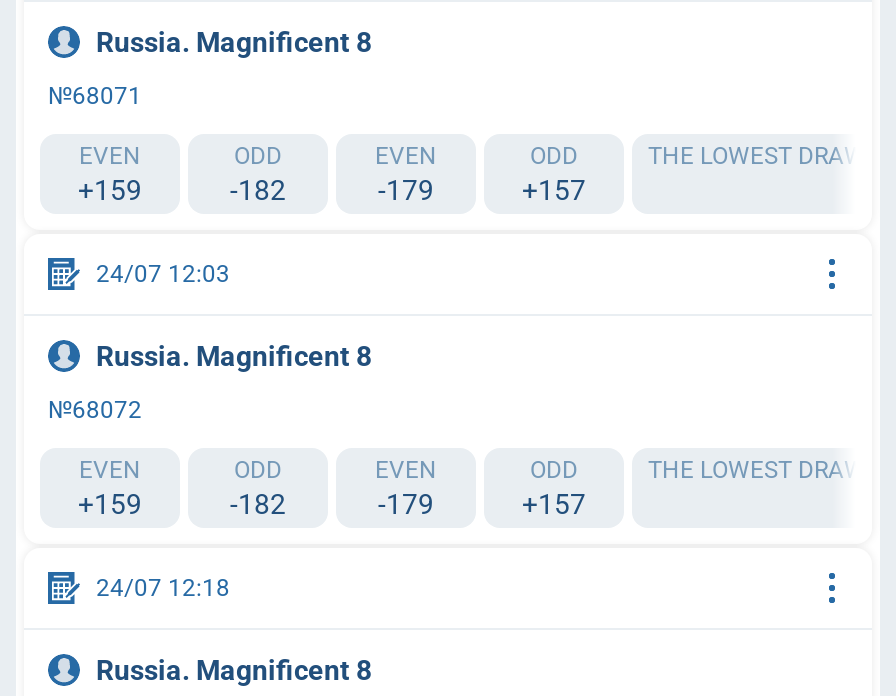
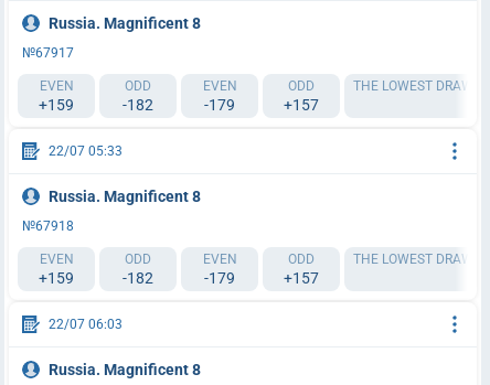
- №68071
+ №67917

- 24/07 12:03
+ 22/07 05:33

- №68072
+ №67918

- 24/07 12:18
+ 22/07 06:03
